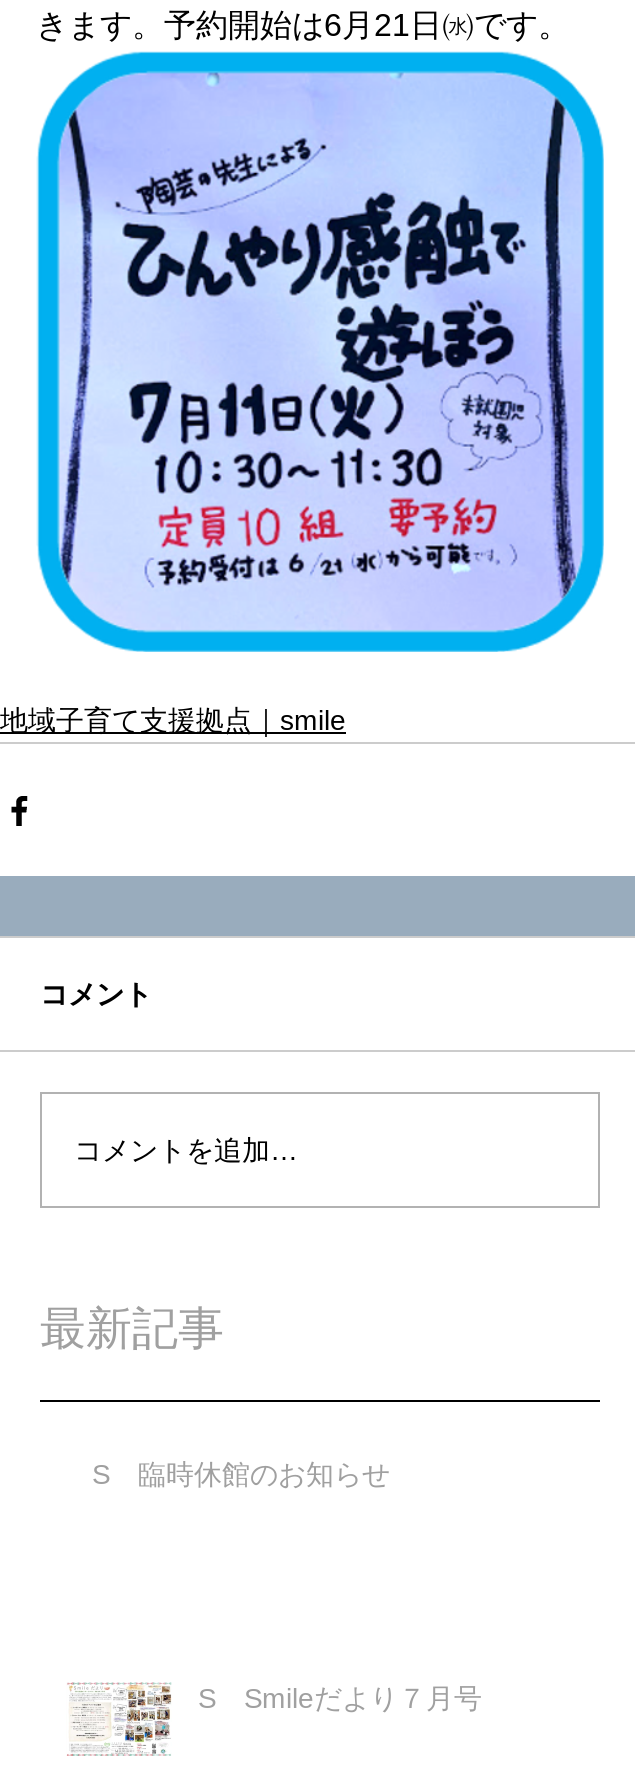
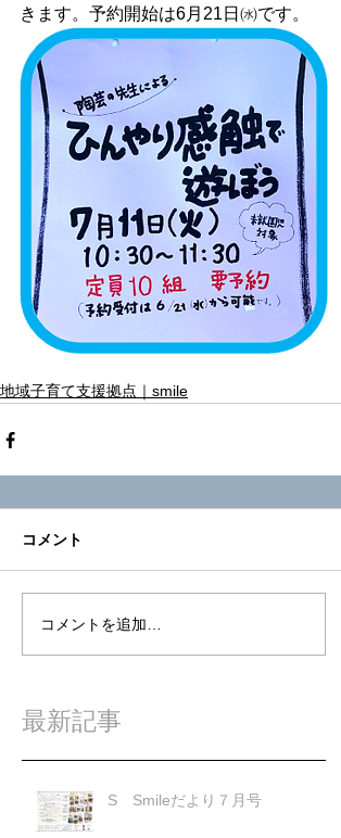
- S 臨時休館のお知らせ
